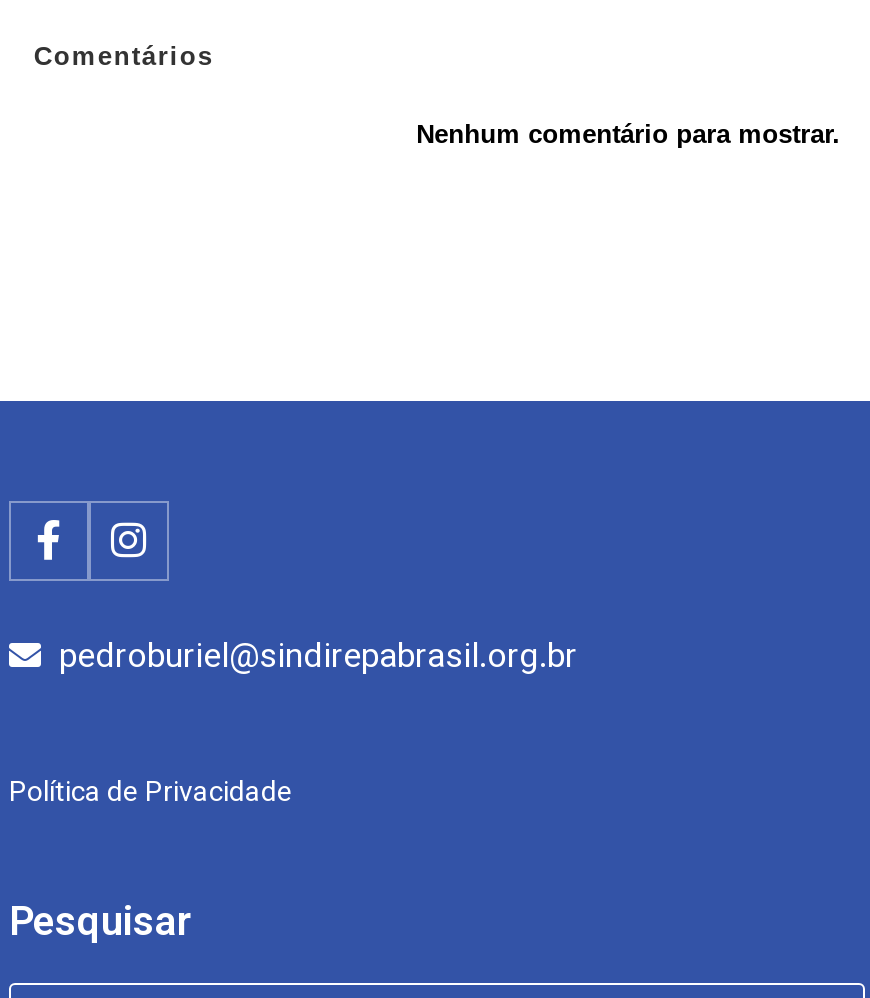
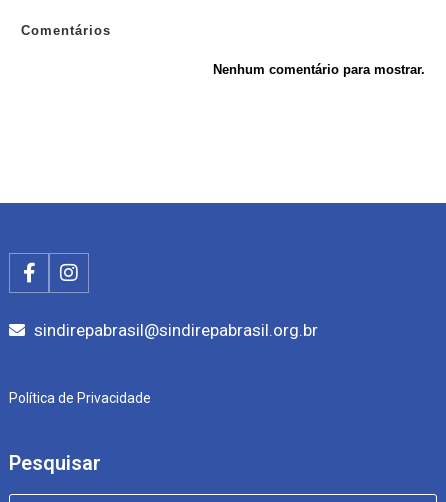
- pedroburiel@sindirepabrasil.org.br
+ sindirepabrasil@sindirepabrasil.org.br
